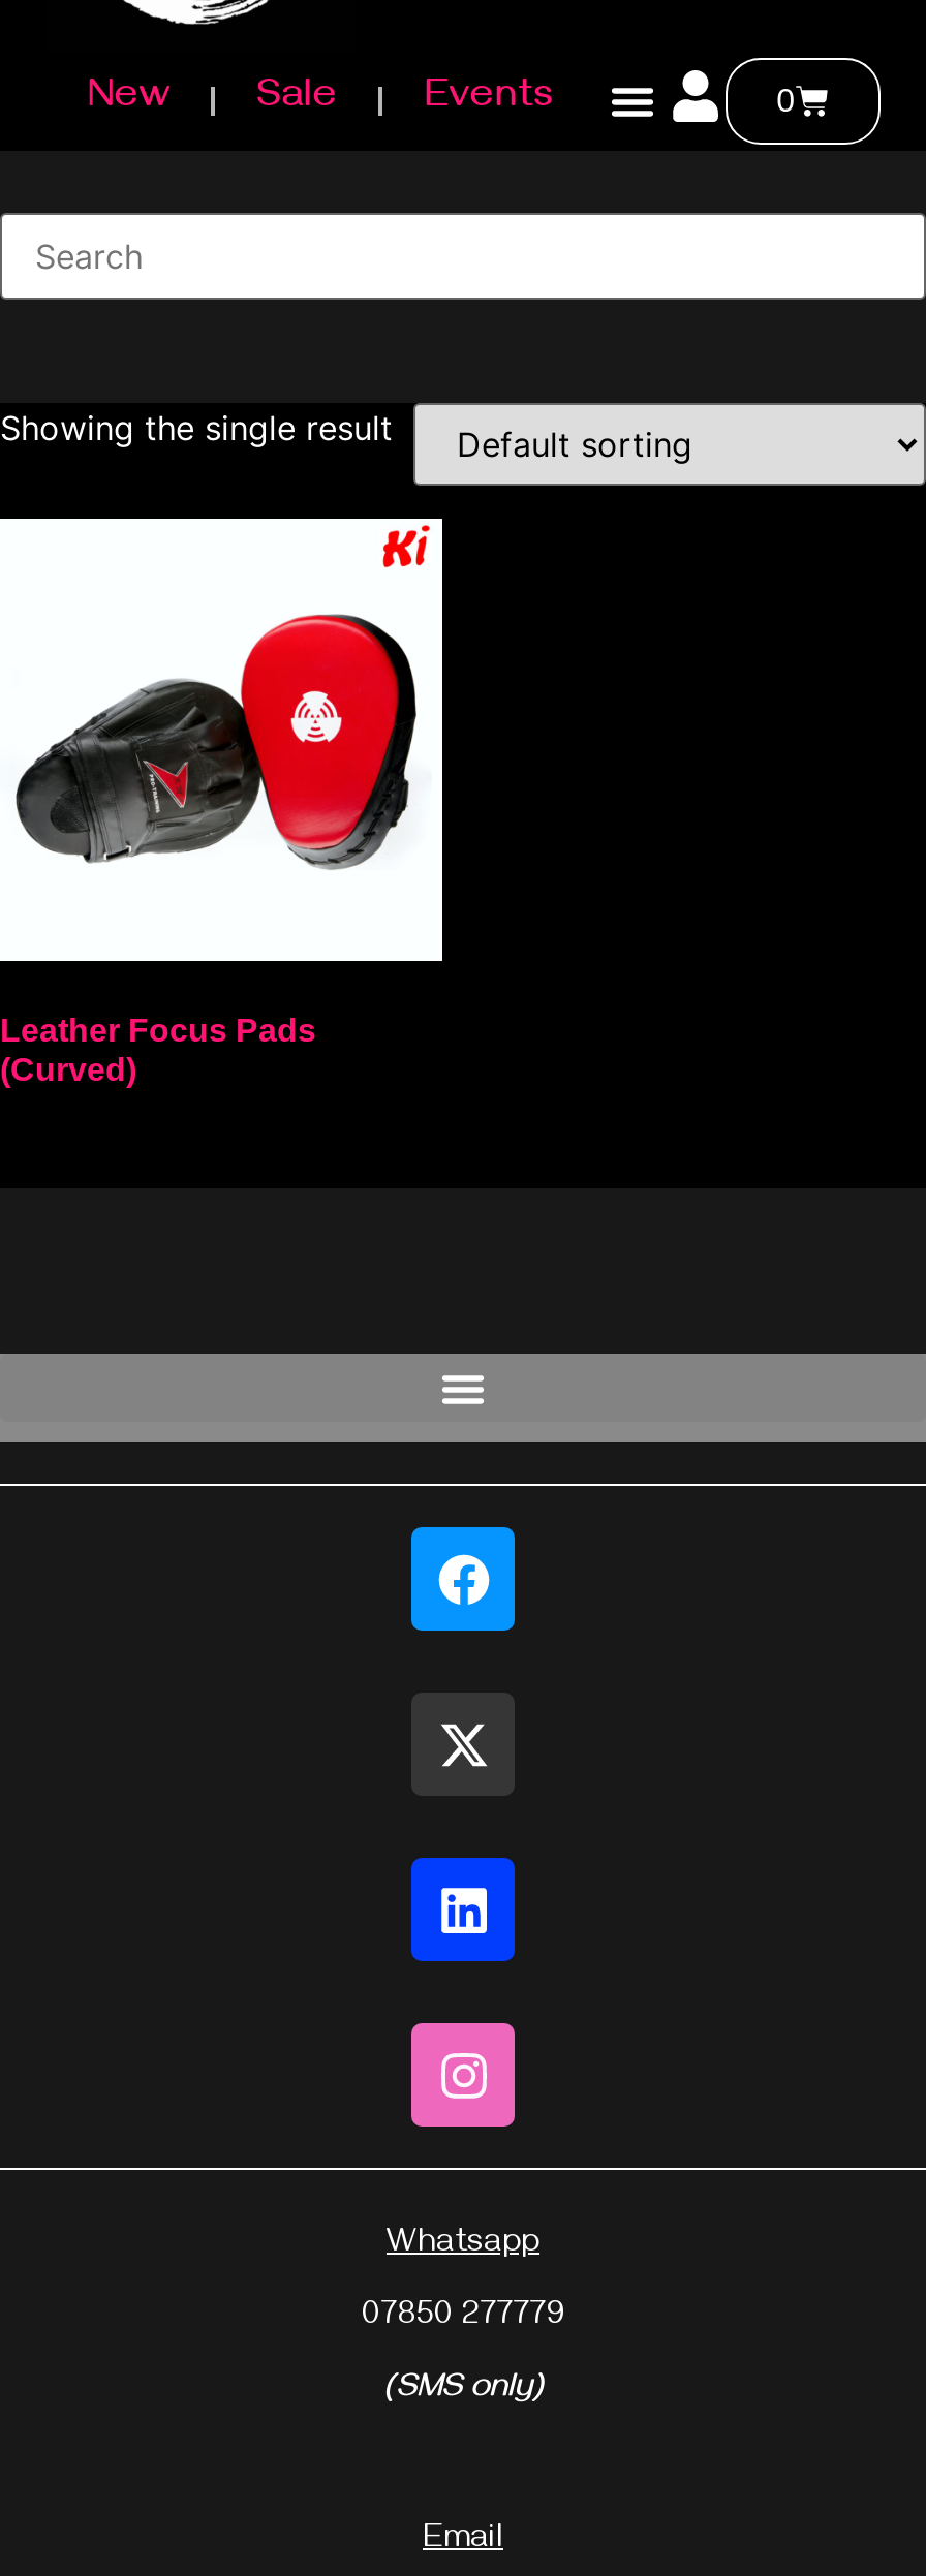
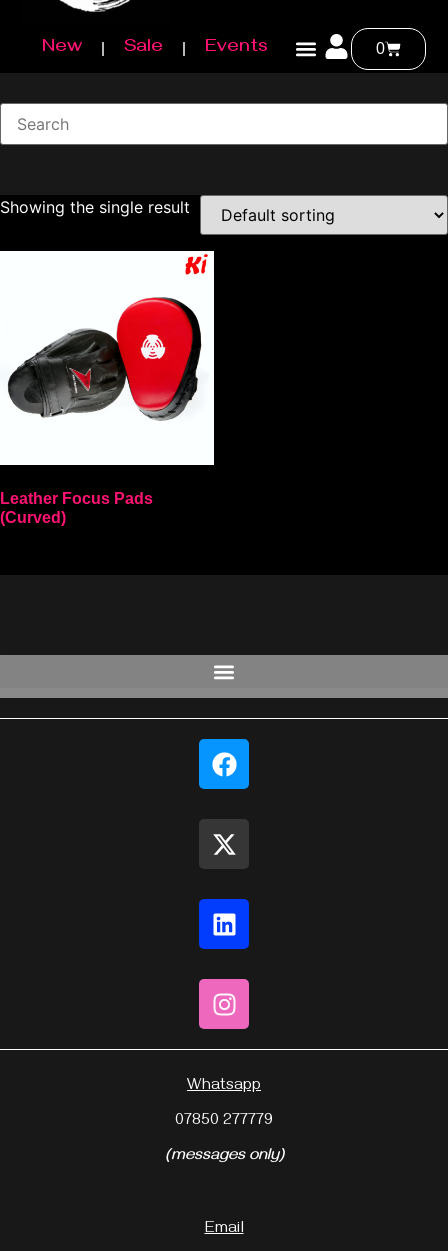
- (SMS only)
+ (messages only)
